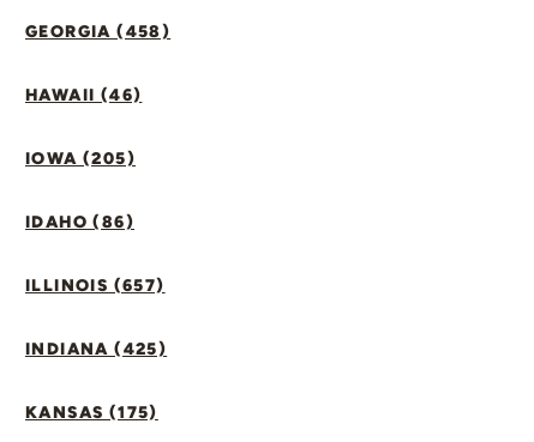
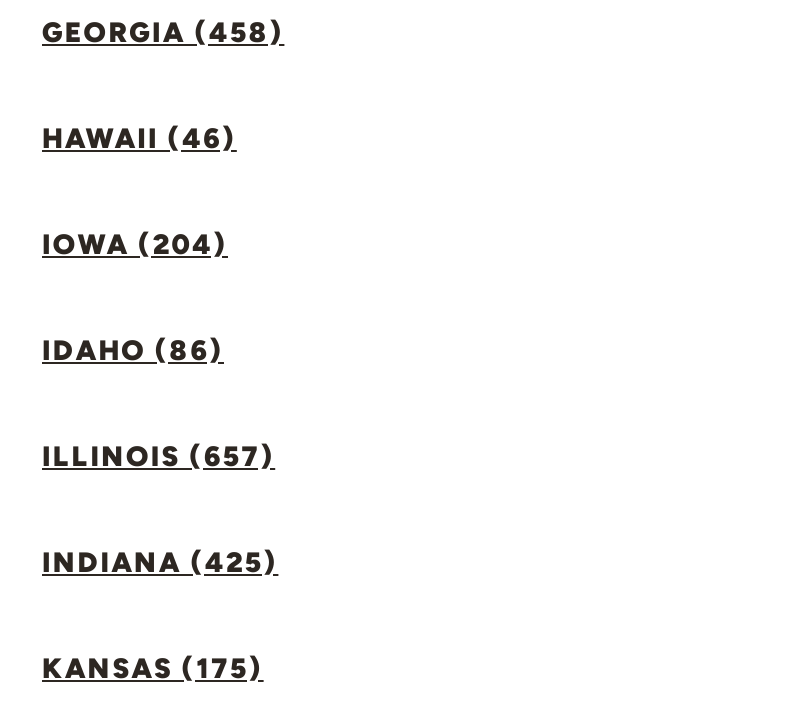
- IOWA (205)
+ IOWA (204)
